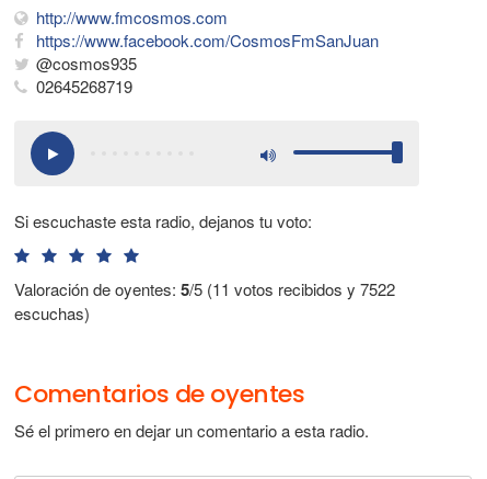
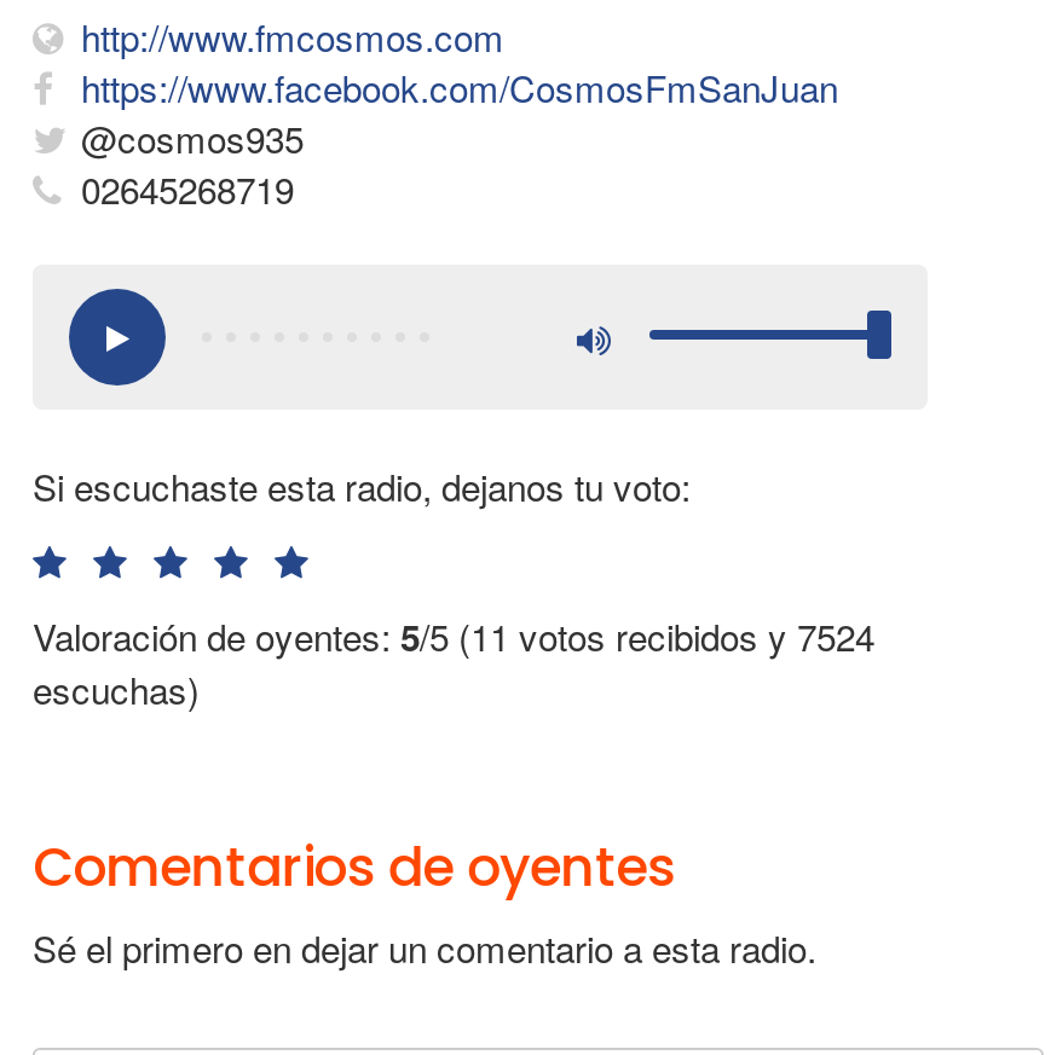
- Valoración de oyentes: 5/5 (11 votos recibidos y 7522
+ Valoración de oyentes: 5/5 (11 votos recibidos y 7524
